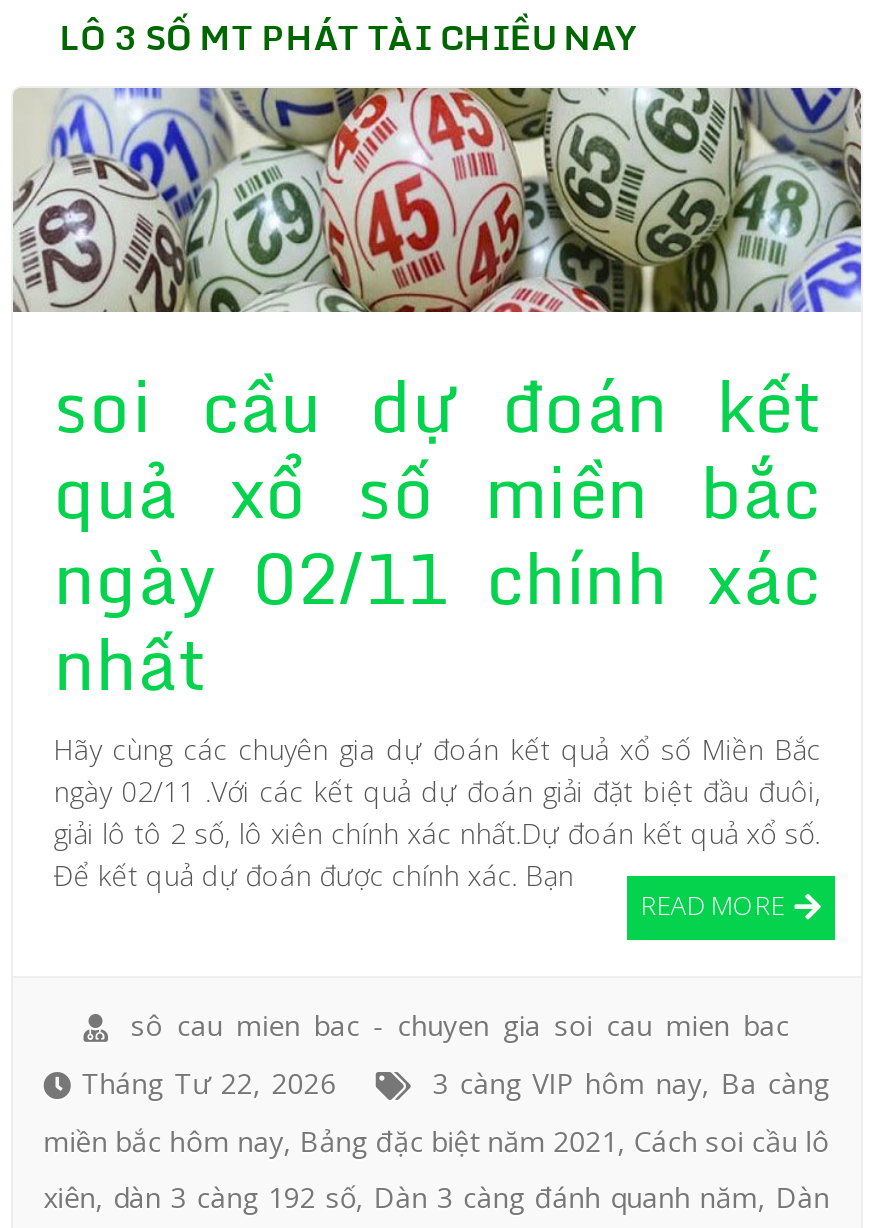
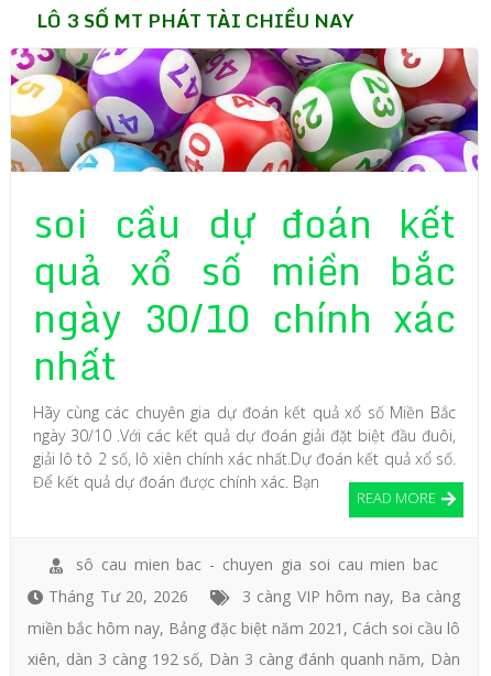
- [image]
+ [image]

- ngày 02/11 chính xác
+ ngày 30/10 chính xác

- ngày 02/11 .Với các kết quả dự đoán giải đặt biệt đầu đuôi,
+ ngày 30/10 .Với các kết quả dự đoán giải đặt biệt đầu đuôi,

- Tháng Tư 22, 2026
+ Tháng Tư 20, 2026
